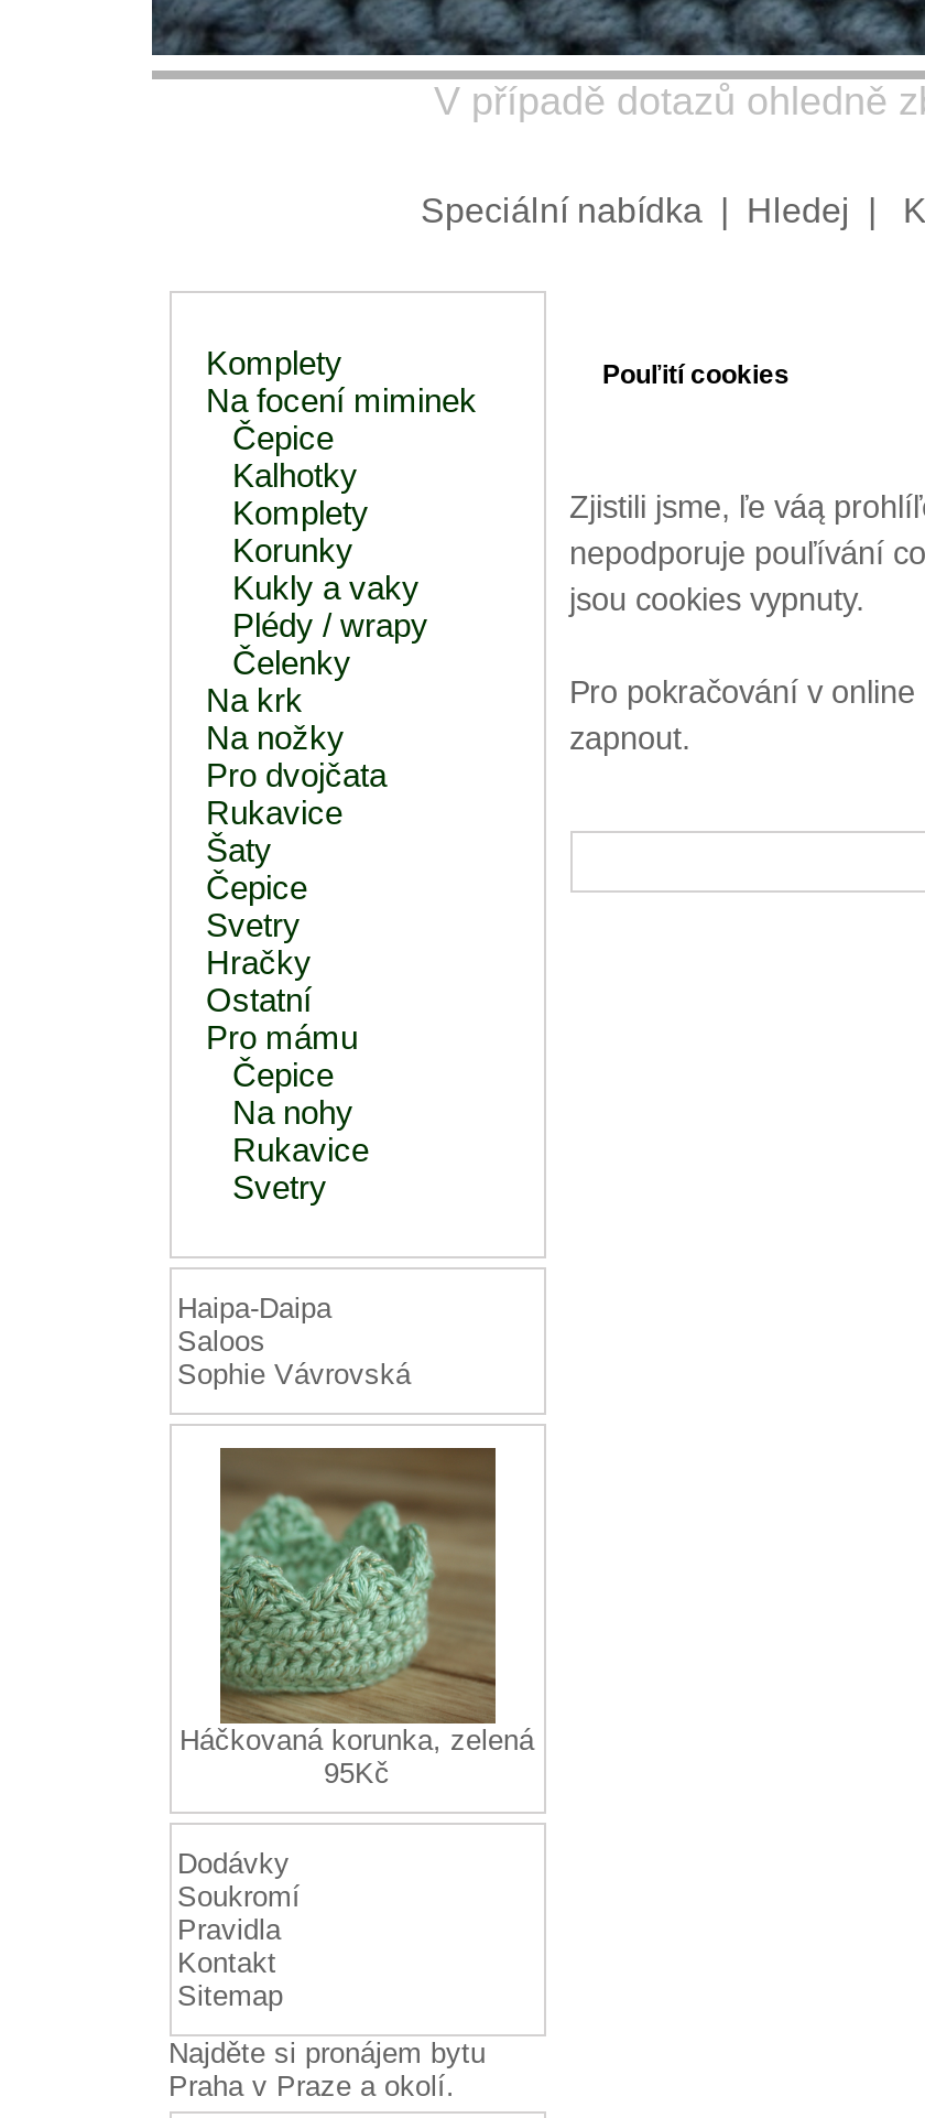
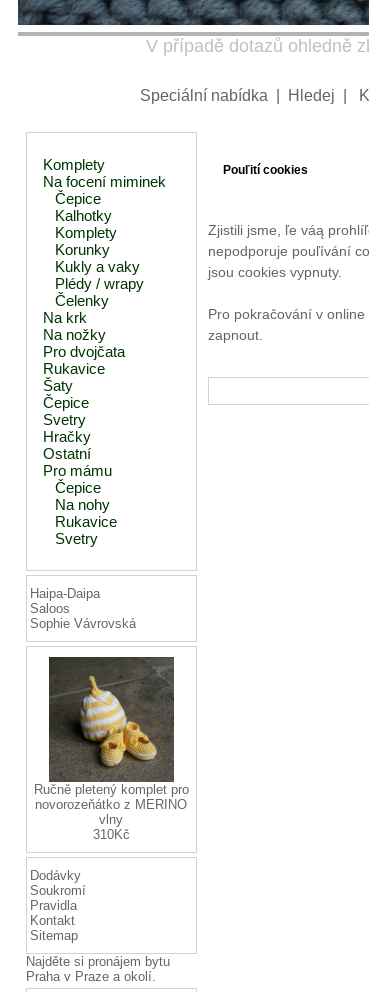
- [image]
- Háčkovaná korunka, zelená
- 95Kč
+ [image]
+ Ručně pletený komplet pro
+ novorozeňátko z MERINO
+ vlny
+ 310Kč
